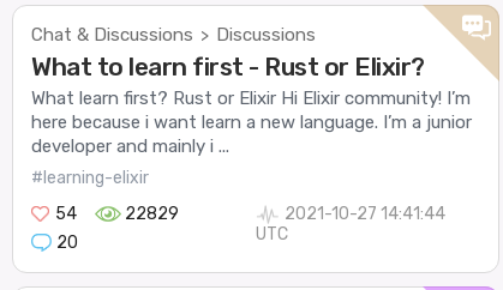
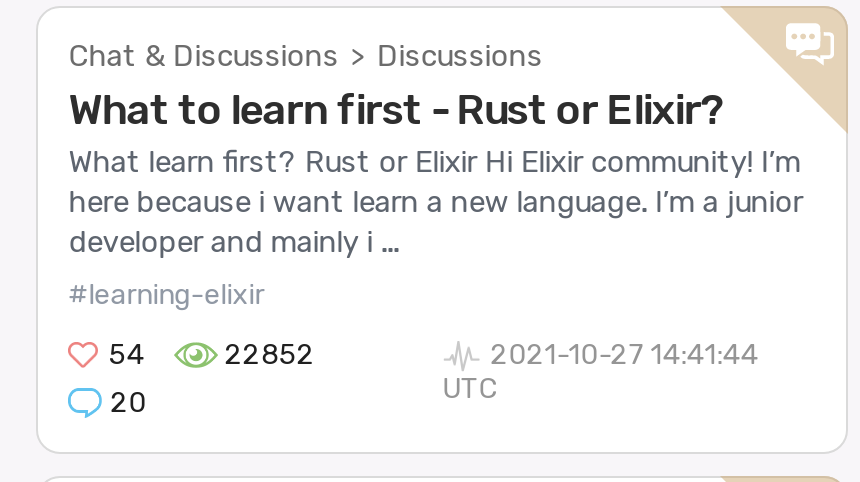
- 22829
+ 22852
